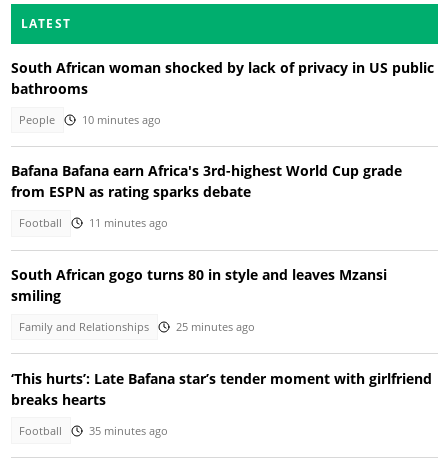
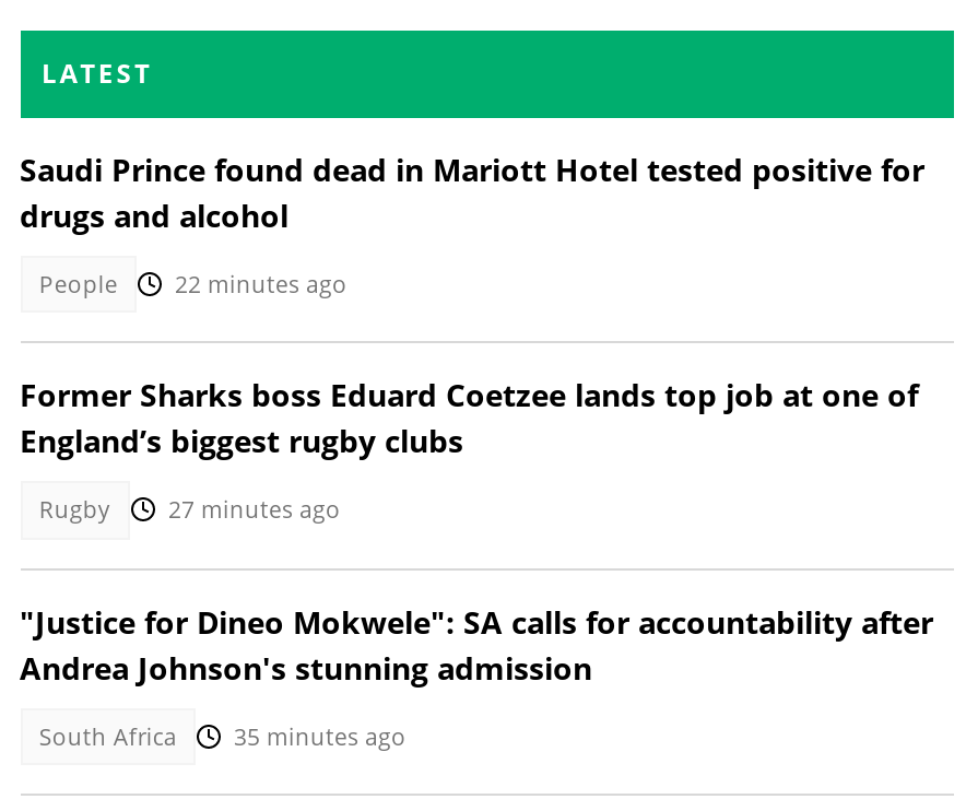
- South African woman shocked by lack of privacy in US public
- bathrooms
+ Saudi Prince found dead in Mariott Hotel tested positive for
+ drugs and alcohol

- 10 minutes ago
- Bafana Bafana earn Africa's 3rd-highest World Cup grade
- from ESPN as rating sparks debate
- Football
- 11 minutes ago
- South African gogo turns 80 in style and leaves Mzansi
- smiling
- Family and Relationships
- 25 minutes ago
- ‘This hurts’: Late Bafana star’s tender moment with girlfriend
- breaks hearts
- Football
+ 22 minutes ago
+ Former Sharks boss Eduard Coetzee lands top job at one of
+ England’s biggest rugby clubs
+ Rugby
+ 27 minutes ago
+ "Justice for Dineo Mokwele": SA calls for accountability after
+ Andrea Johnson's stunning admission
+ South Africa
